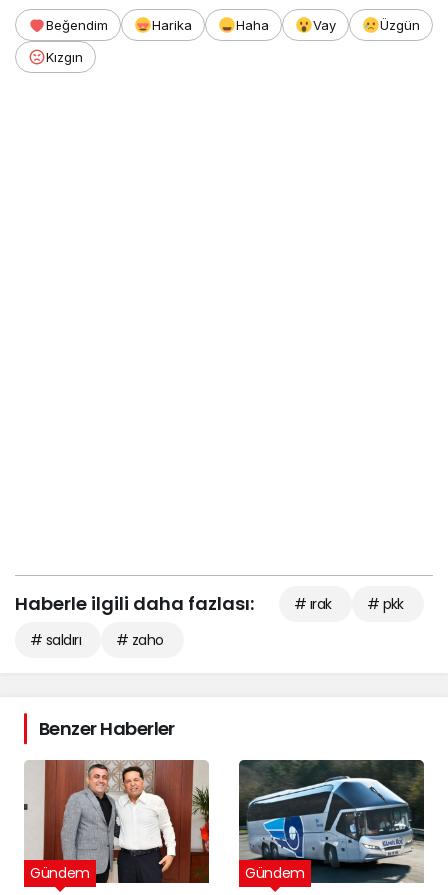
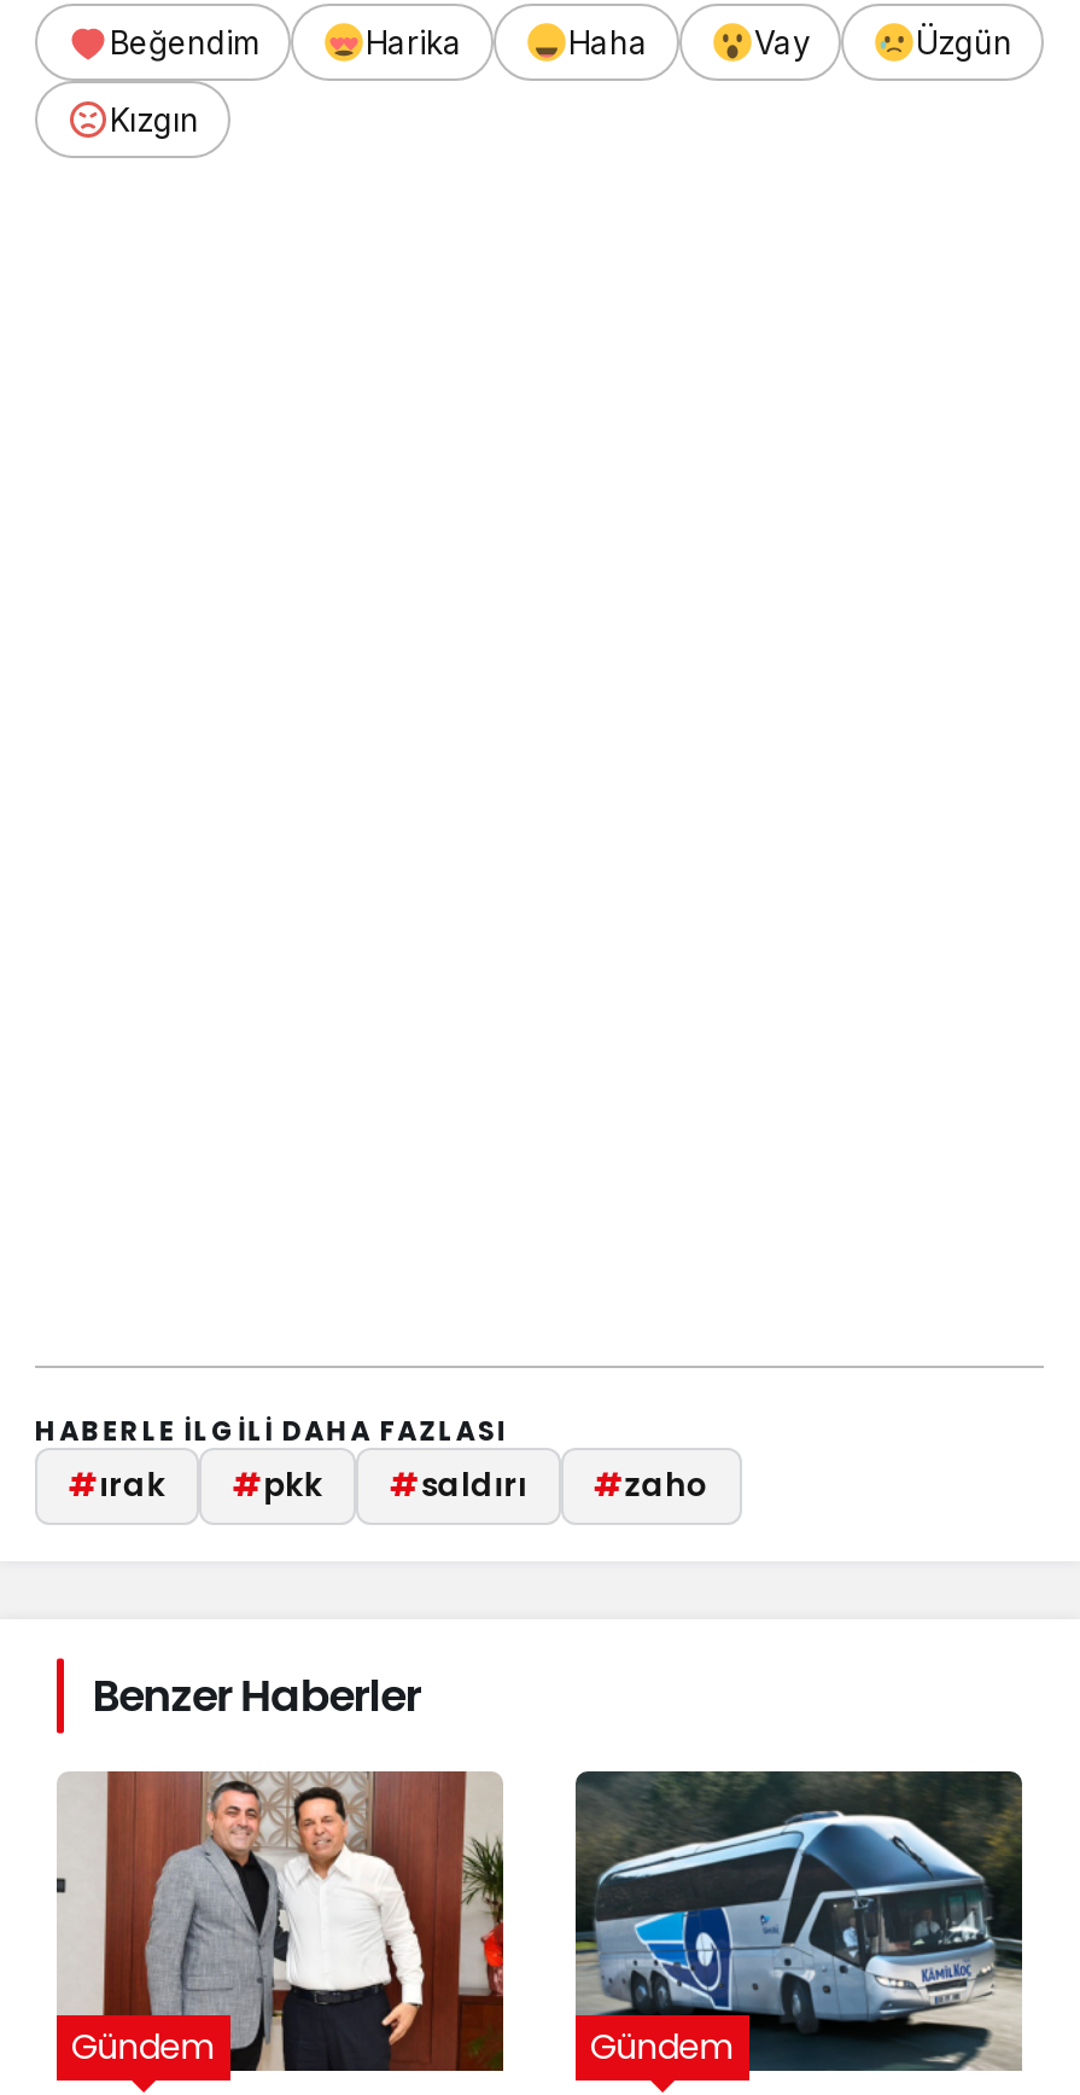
- Haberle ilgili daha fazlası:
- # ırak
- # pkk
- # saldırı
- # zaho
+ HABERLE ILGILI DAHA FAZLASI
+ #ırak
+ #pkk
+ #saldırı
+ #zaho
